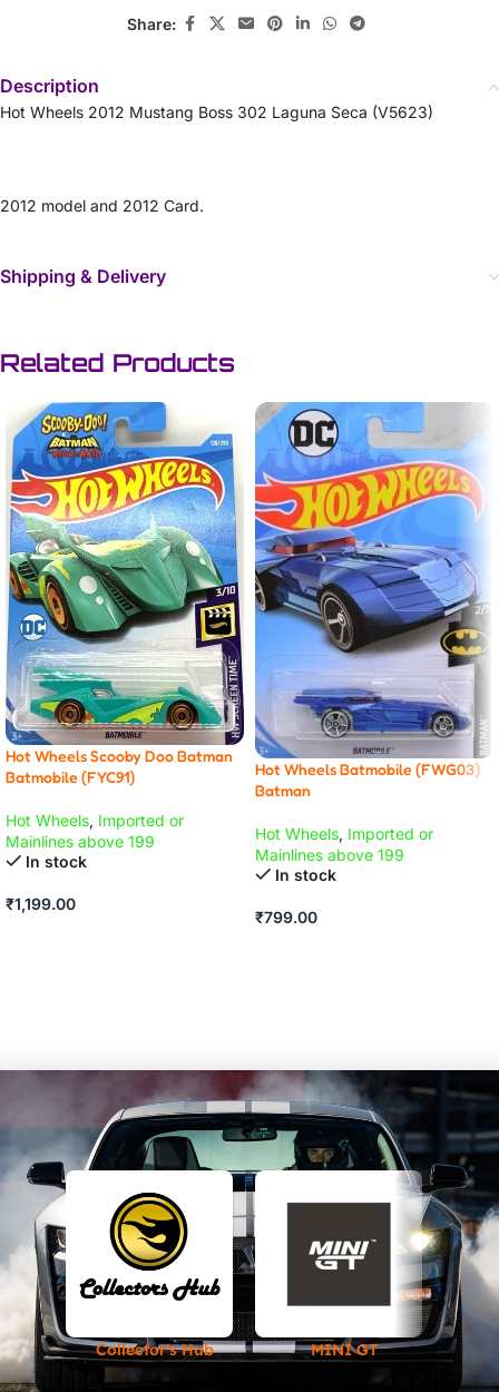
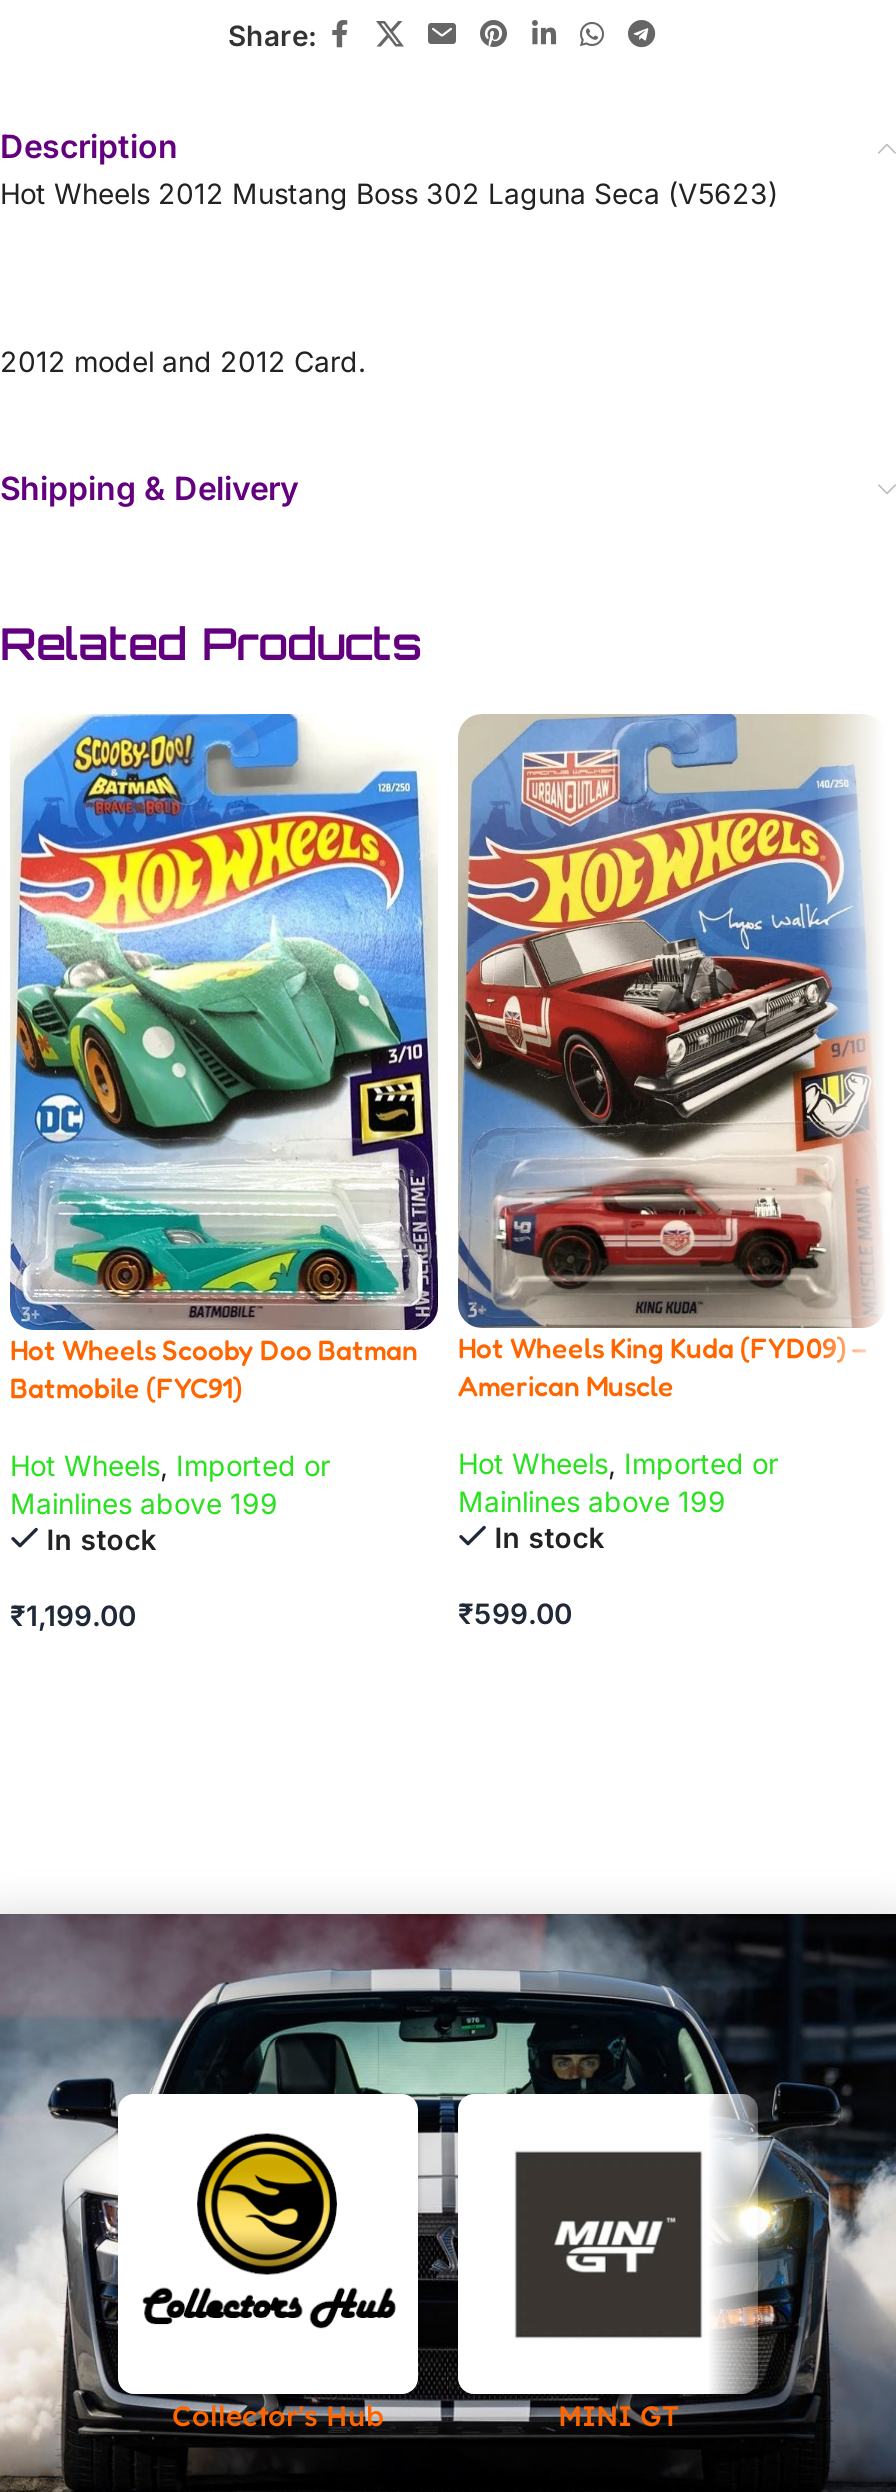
- [image]
- Hot Wheels Batmobile (FWG03)
- Batman
+ [image]
+ Hot Wheels King Kuda (FYD09) –
+ American Muscle

- ₹799.00
+ ₹599.00
